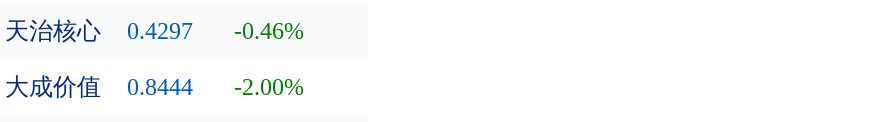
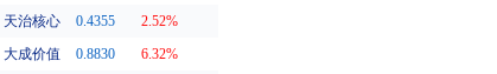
- 0.4297
+ 0.4355

- -0.46%
+ 2.52%

- 0.8444
+ 0.8830

- -2.00%
+ 6.32%
